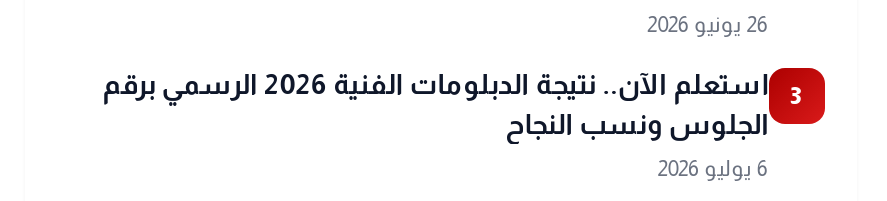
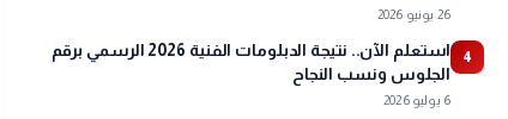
- 3
+ 4
